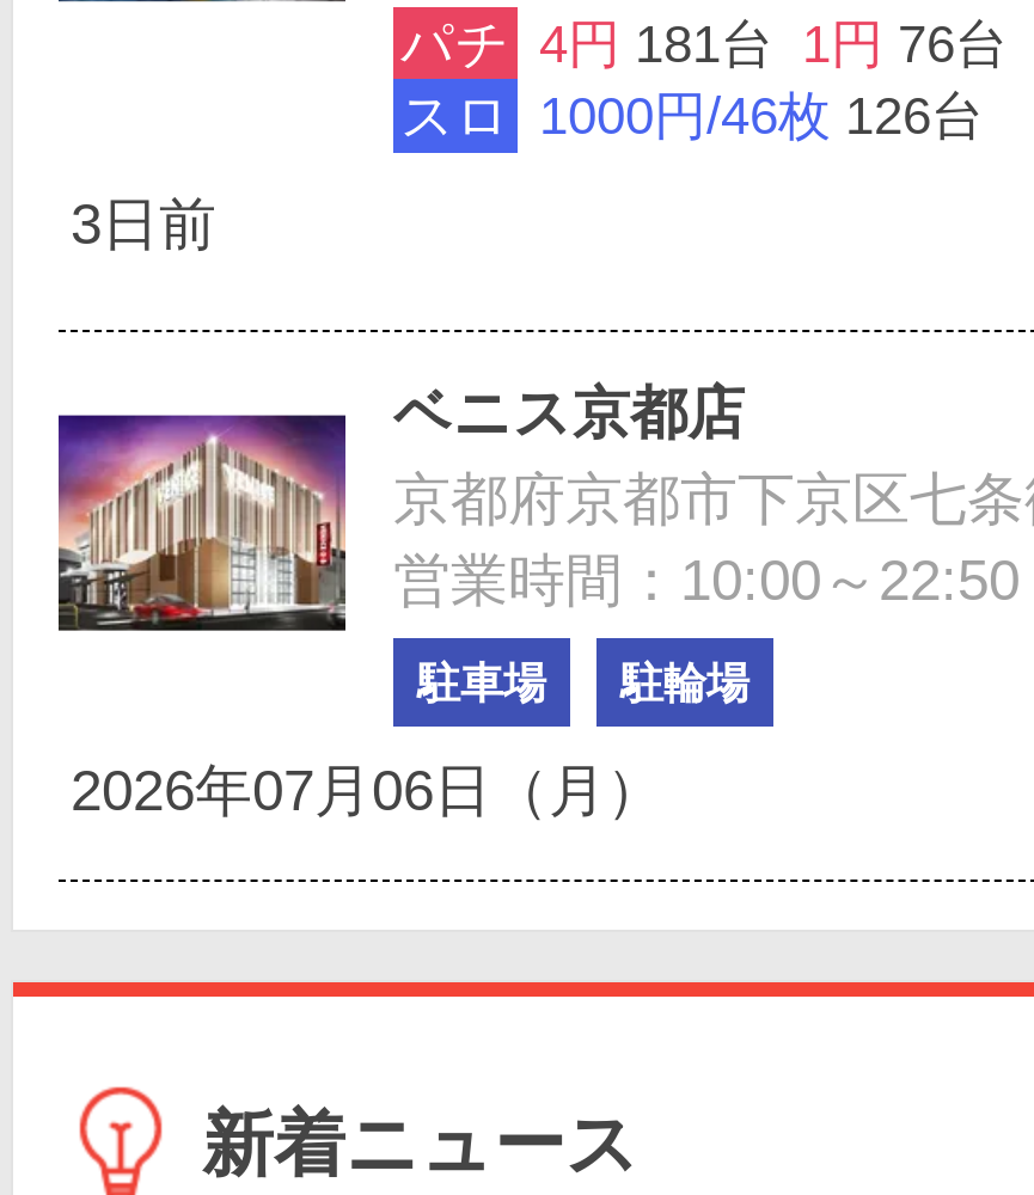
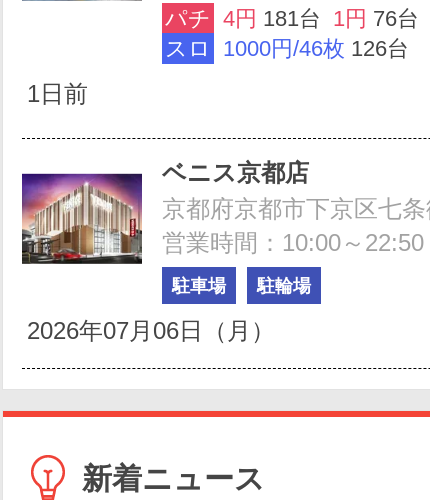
- 3日前
+ 1日前
